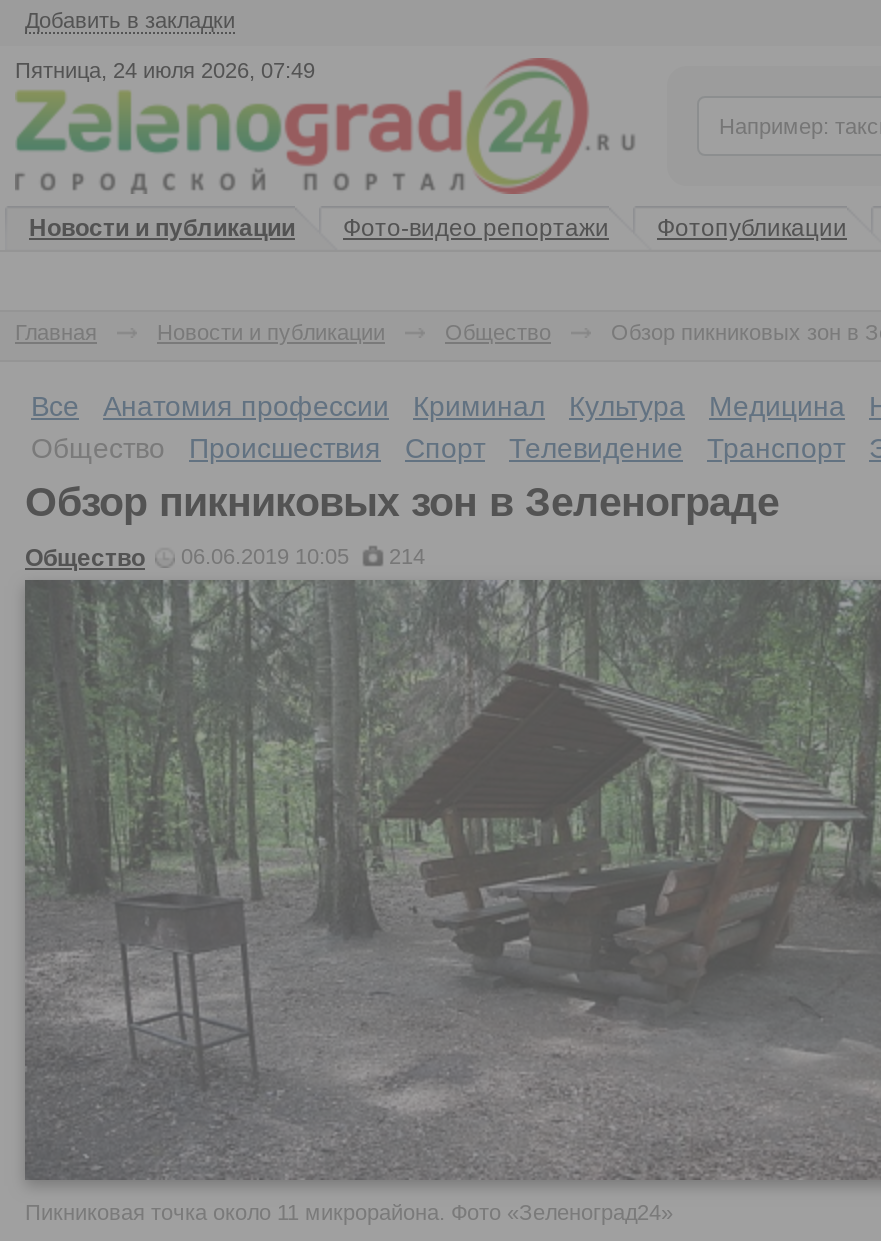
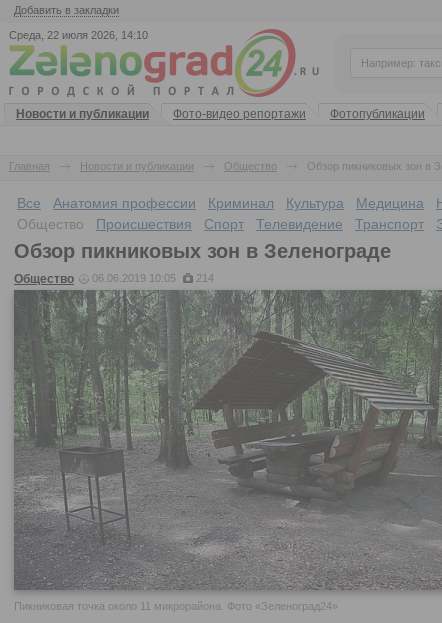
- Пятница, 24 июля 2026, 07:49
+ Среда, 22 июля 2026, 14:10
